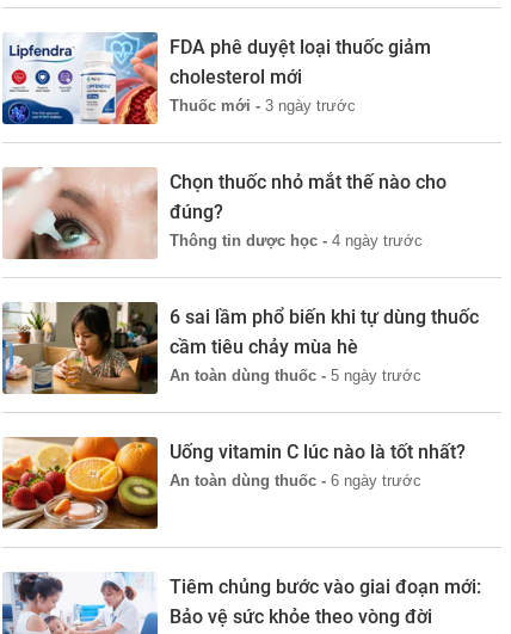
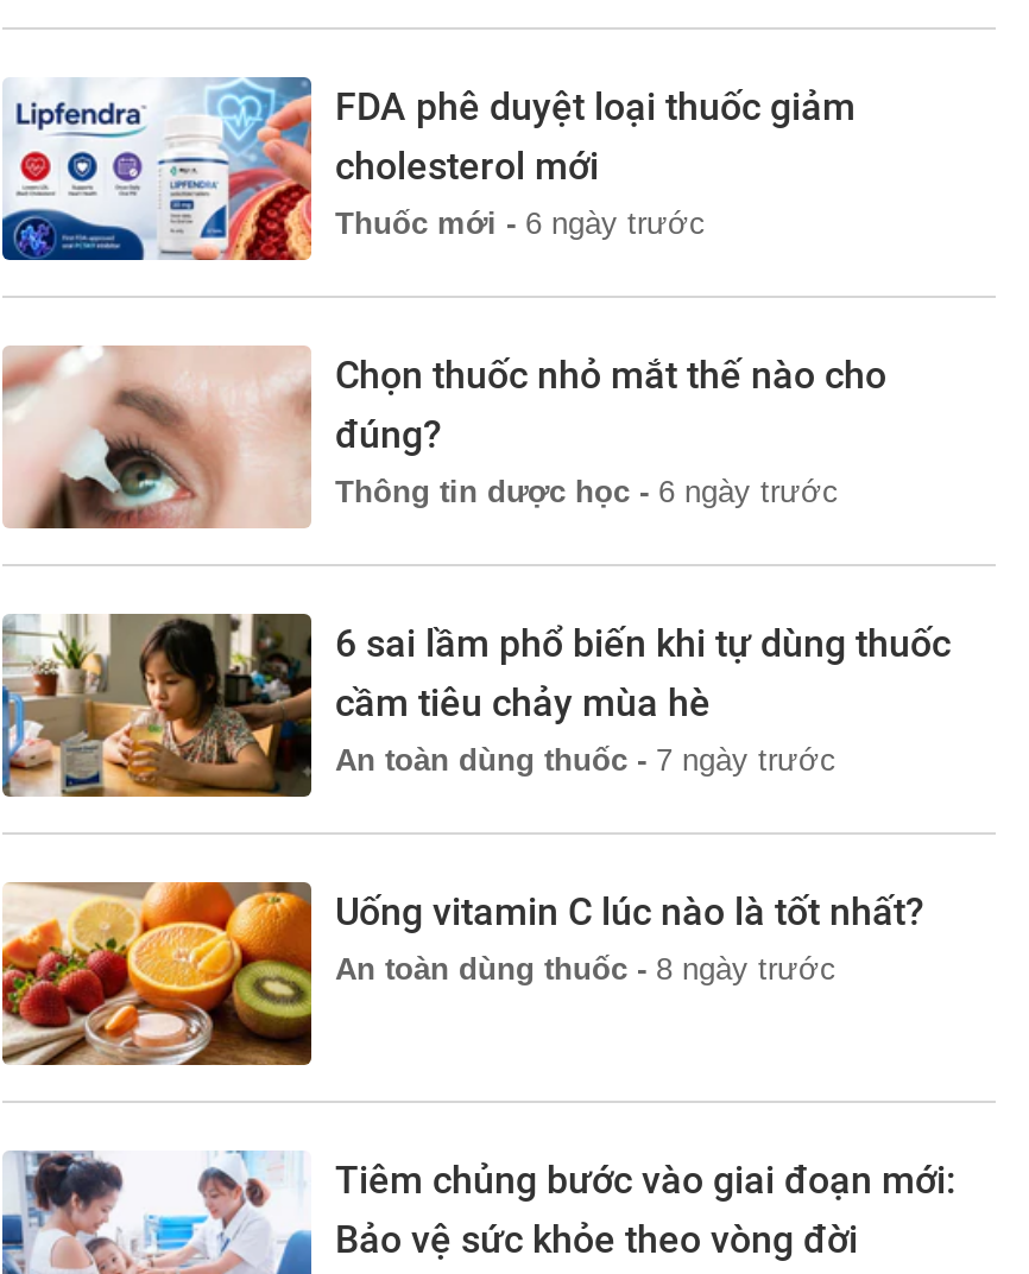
- Thuốc mới - 3 ngày trước
+ Thuốc mới - 6 ngày trước

- Thông tin dược học - 4 ngày trước
+ Thông tin dược học - 6 ngày trước

- An toàn dùng thuốc - 5 ngày trước
+ An toàn dùng thuốc - 7 ngày trước

- An toàn dùng thuốc - 6 ngày trước
+ An toàn dùng thuốc - 8 ngày trước
